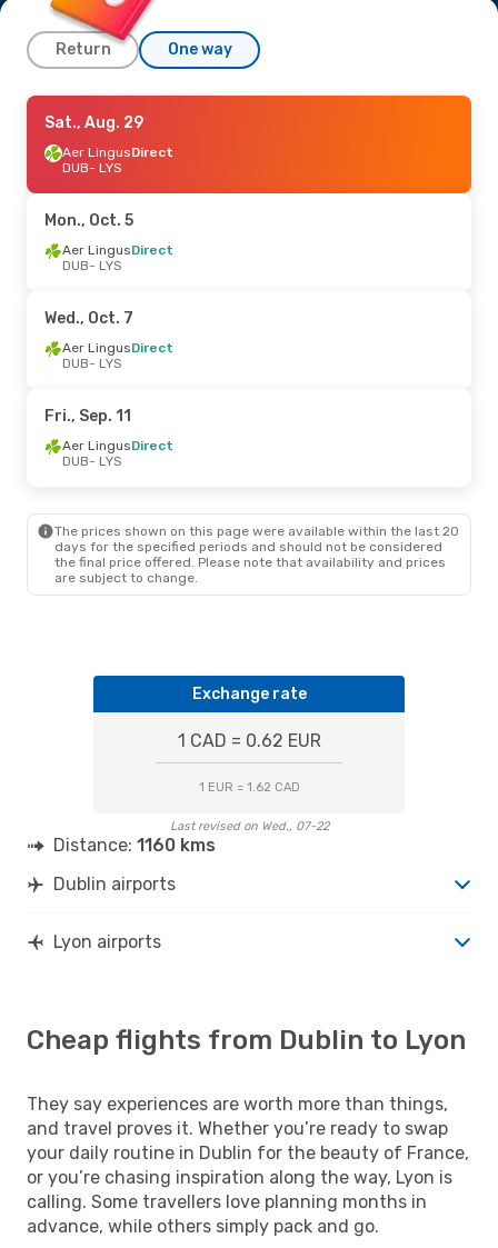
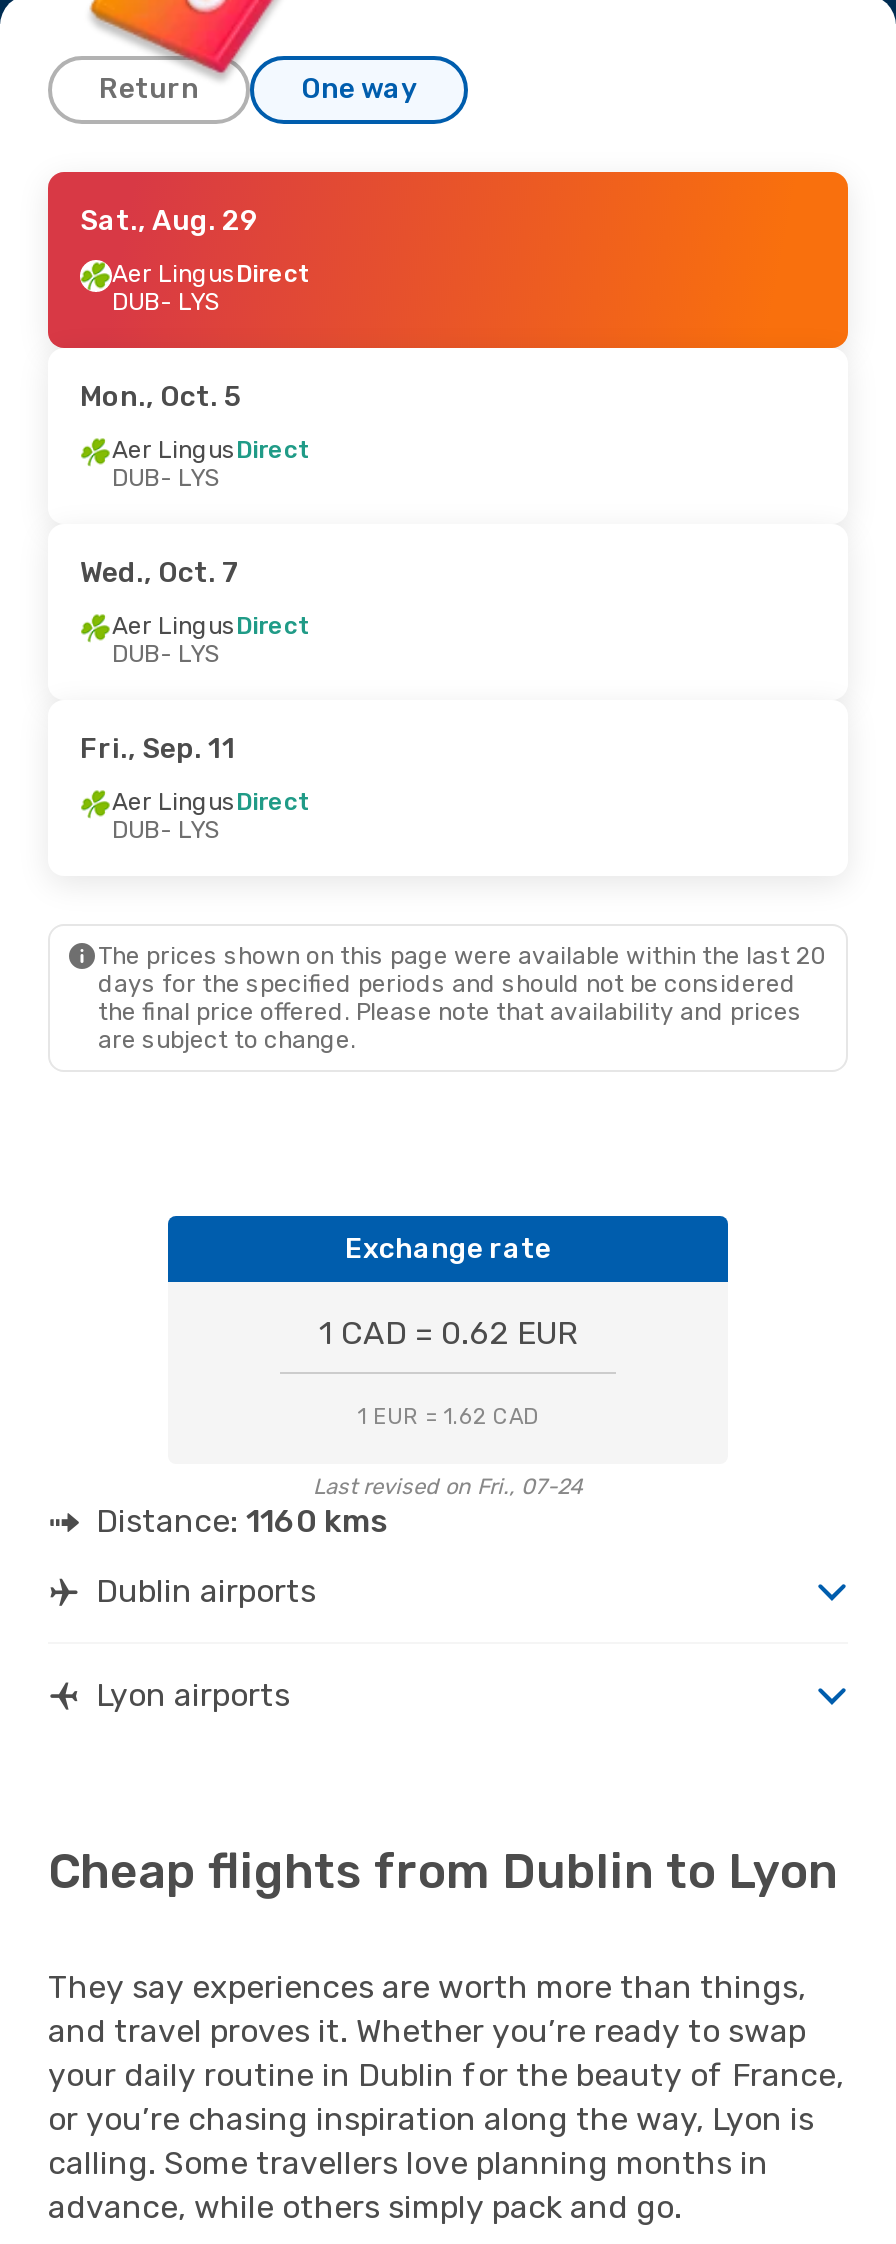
- Last revised on Wed., 07-22
+ Last revised on Fri., 07-24
